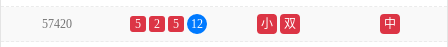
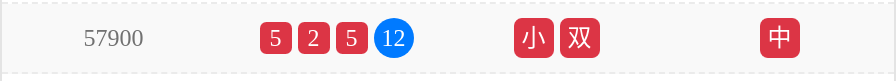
- 57420
+ 57900
